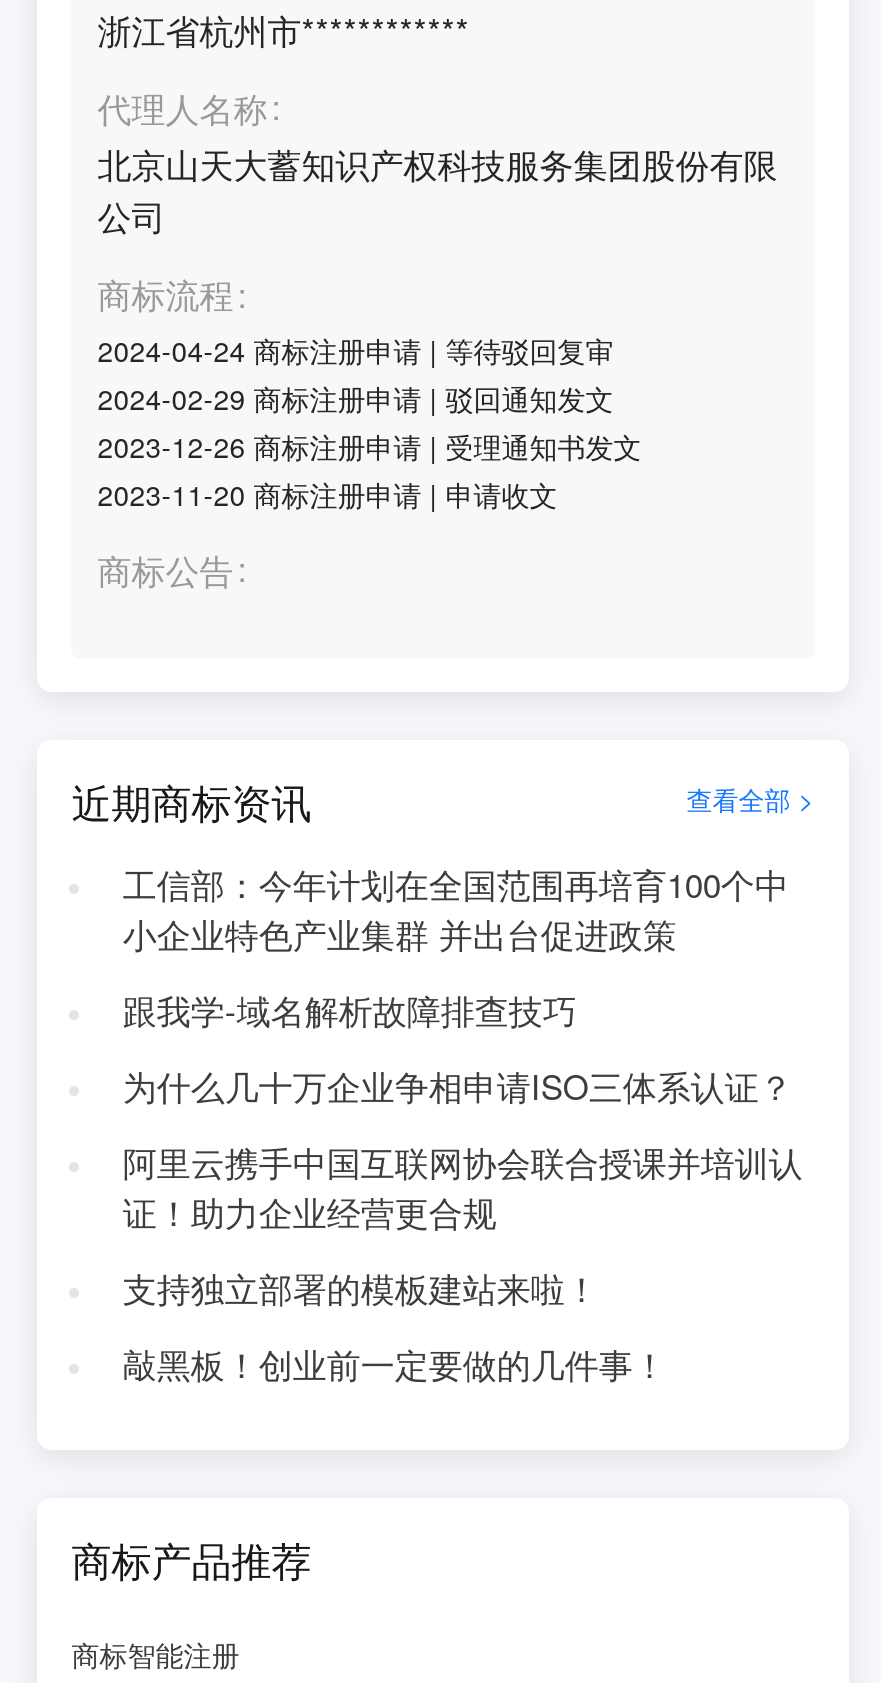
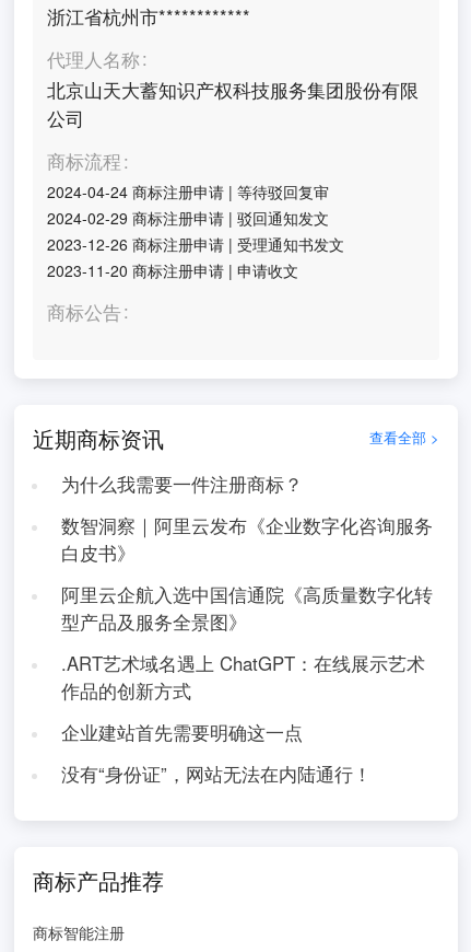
- 工信部：今年计划在全国范围再培育100个中
- 小企业特色产业集群 并出台促进政策
+ 为什么我需要一件注册商标？

- 跟我学-域名解析故障排查技巧
+ 数智洞察｜阿里云发布《企业数字化咨询服务
+ 白皮书》

- 为什么几十万企业争相申请ISO三体系认证？
+ 阿里云企航入选中国信通院《高质量数字化转
+ 型产品及服务全景图》

- 阿里云携手中国互联网协会联合授课并培训认
- 证！助力企业经营更合规
+ .ART艺术域名遇上 ChatGPT：在线展示艺术
+ 作品的创新方式

- 支持独立部署的模板建站来啦！
+ 企业建站首先需要明确这一点

- 敲黑板！创业前一定要做的几件事！
+ 没有“身份证”，网站无法在内陆通行！
